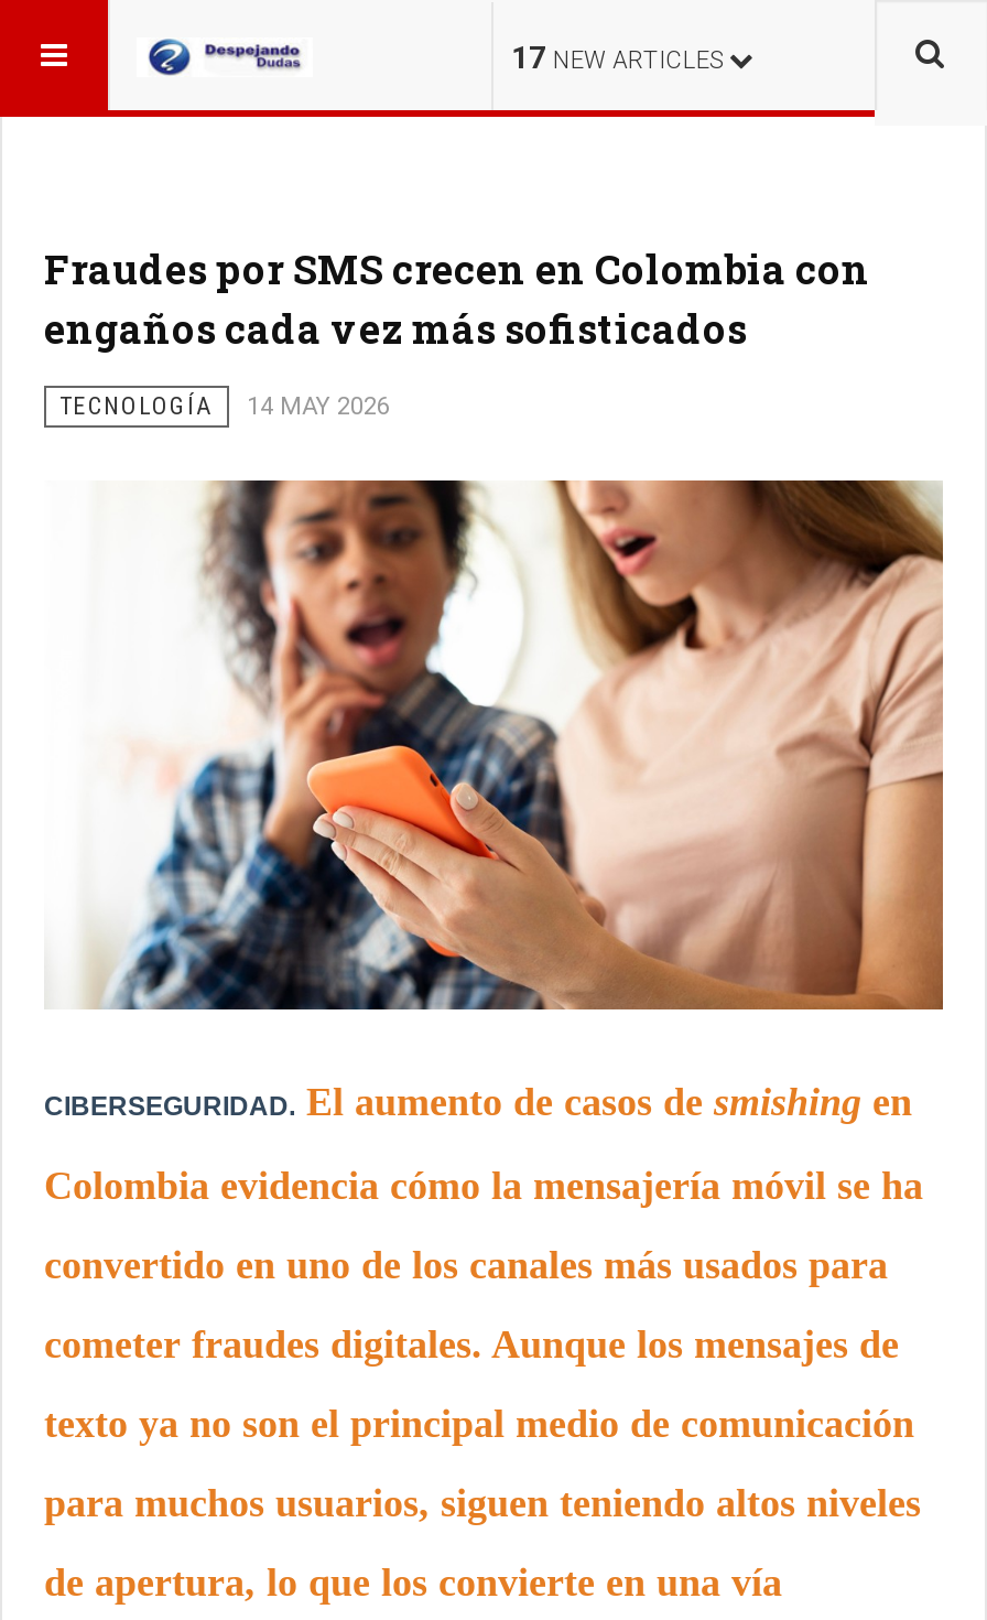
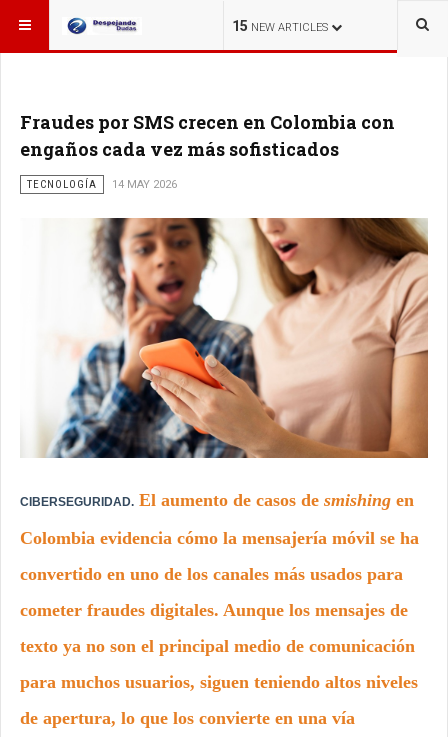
- 17 NEW ARTICLES
+ 15 NEW ARTICLES
